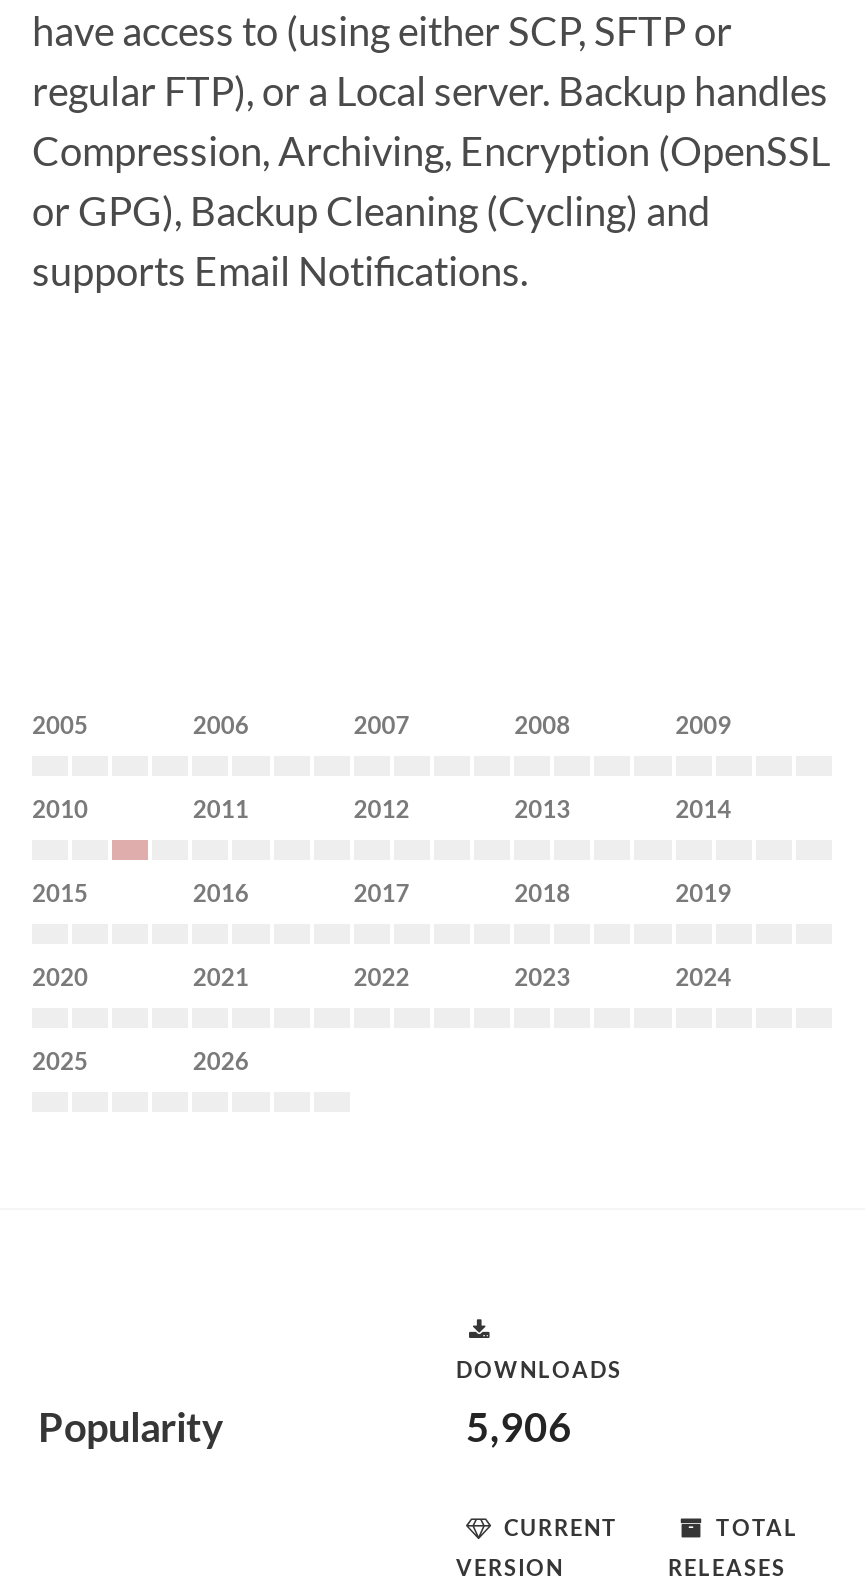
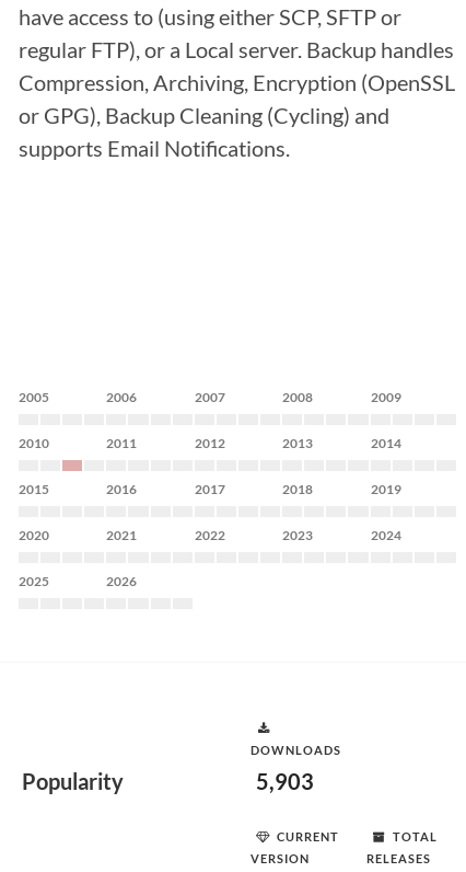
- 5,906
+ 5,903
